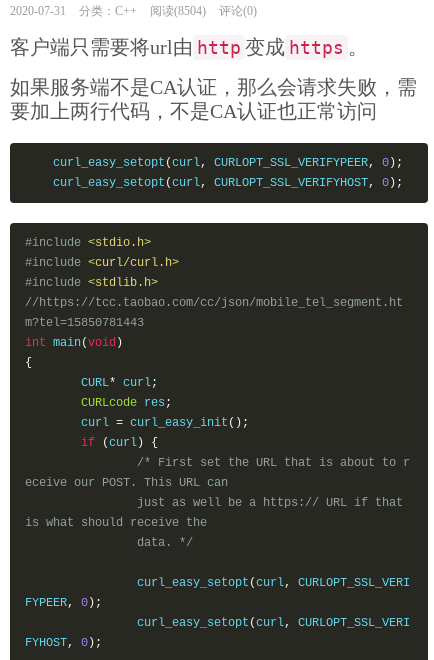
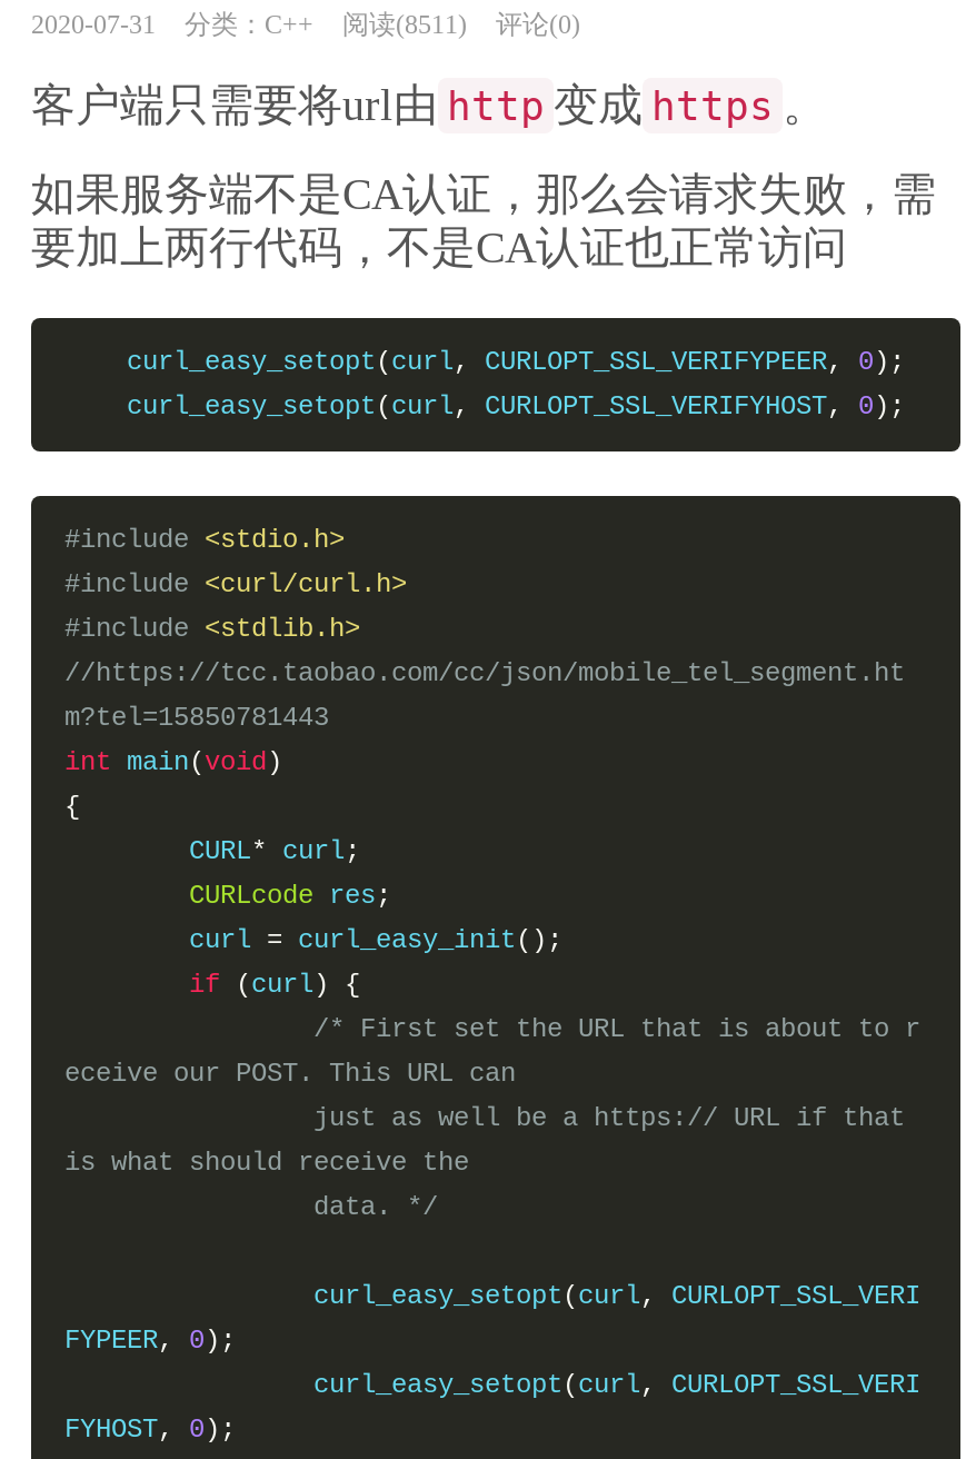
- 2020-07-31 分类：C++ 阅读(8504) 评论(0)
+ 2020-07-31 分类：C++ 阅读(8511) 评论(0)
